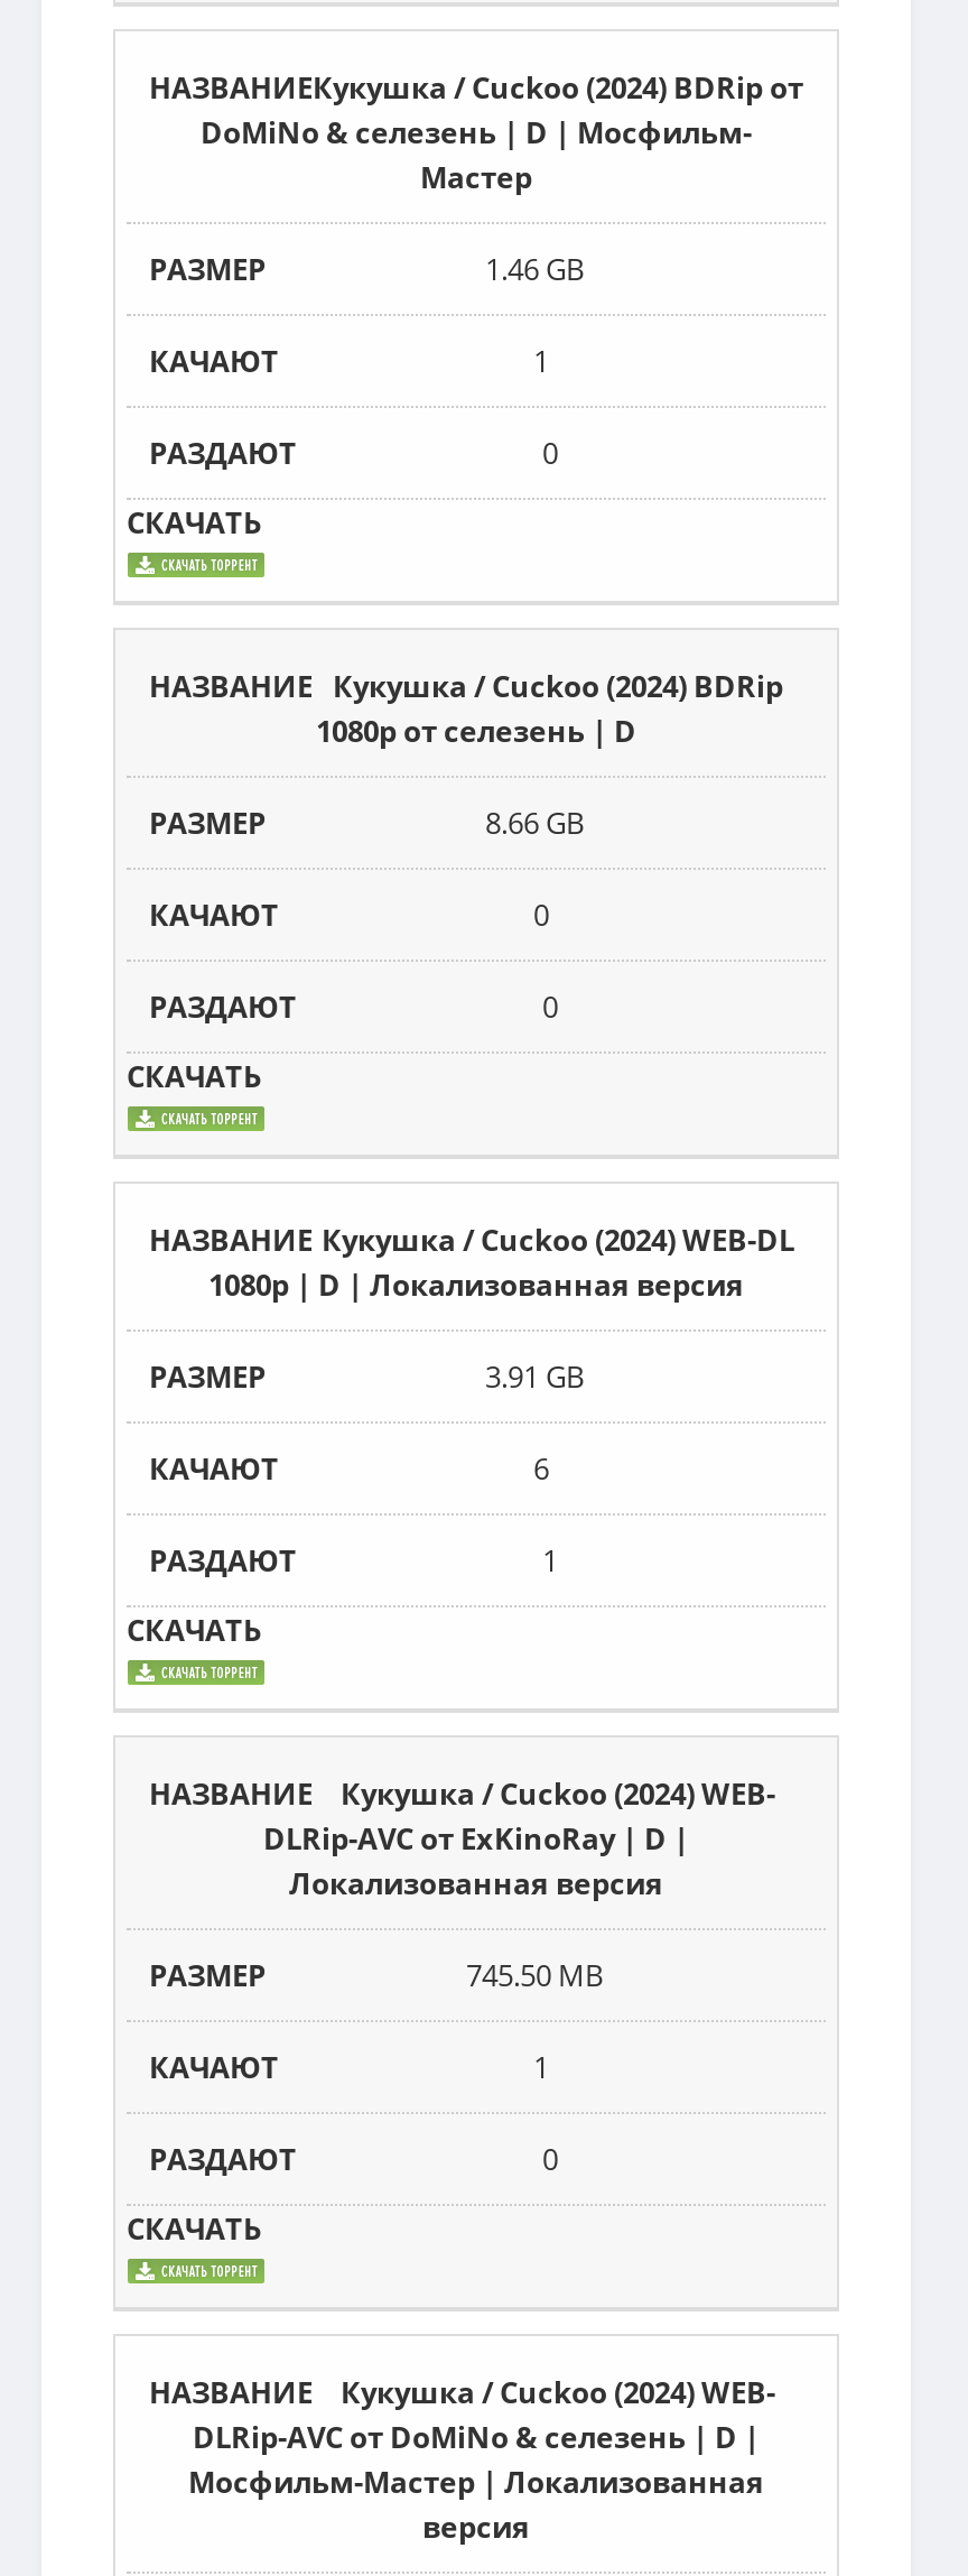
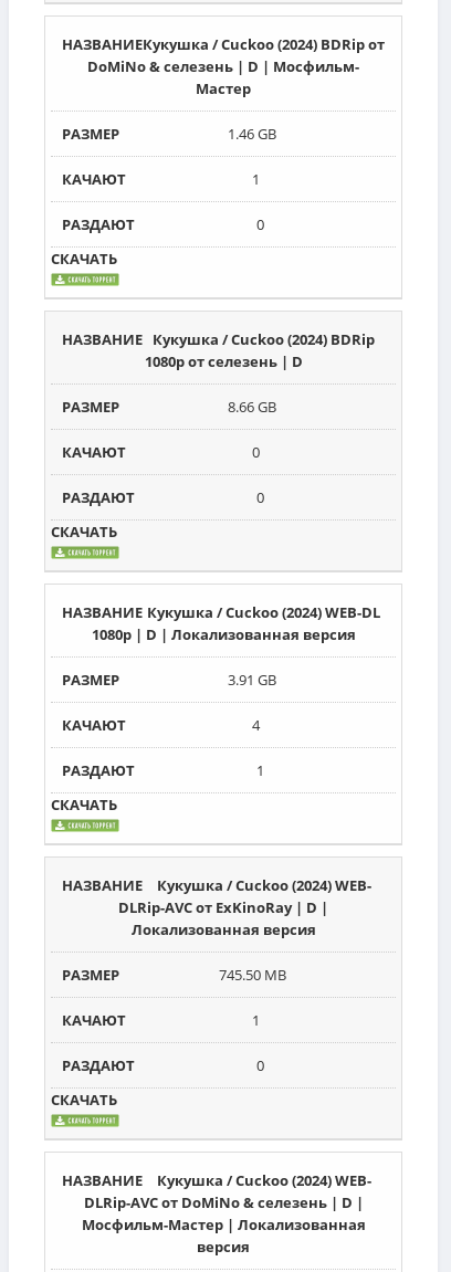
- 6
+ 4
